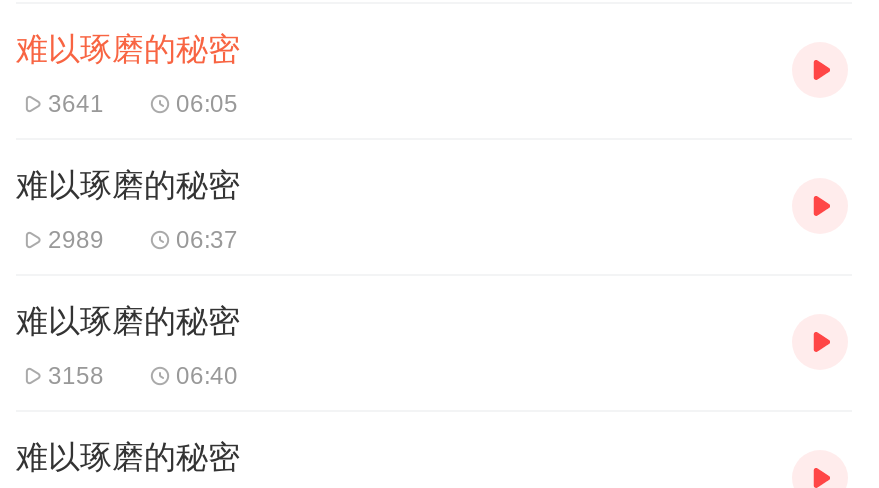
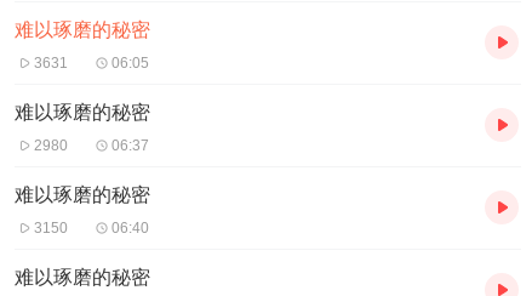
- 3641
+ 3631

- 2989
+ 2980

- 3158
+ 3150
